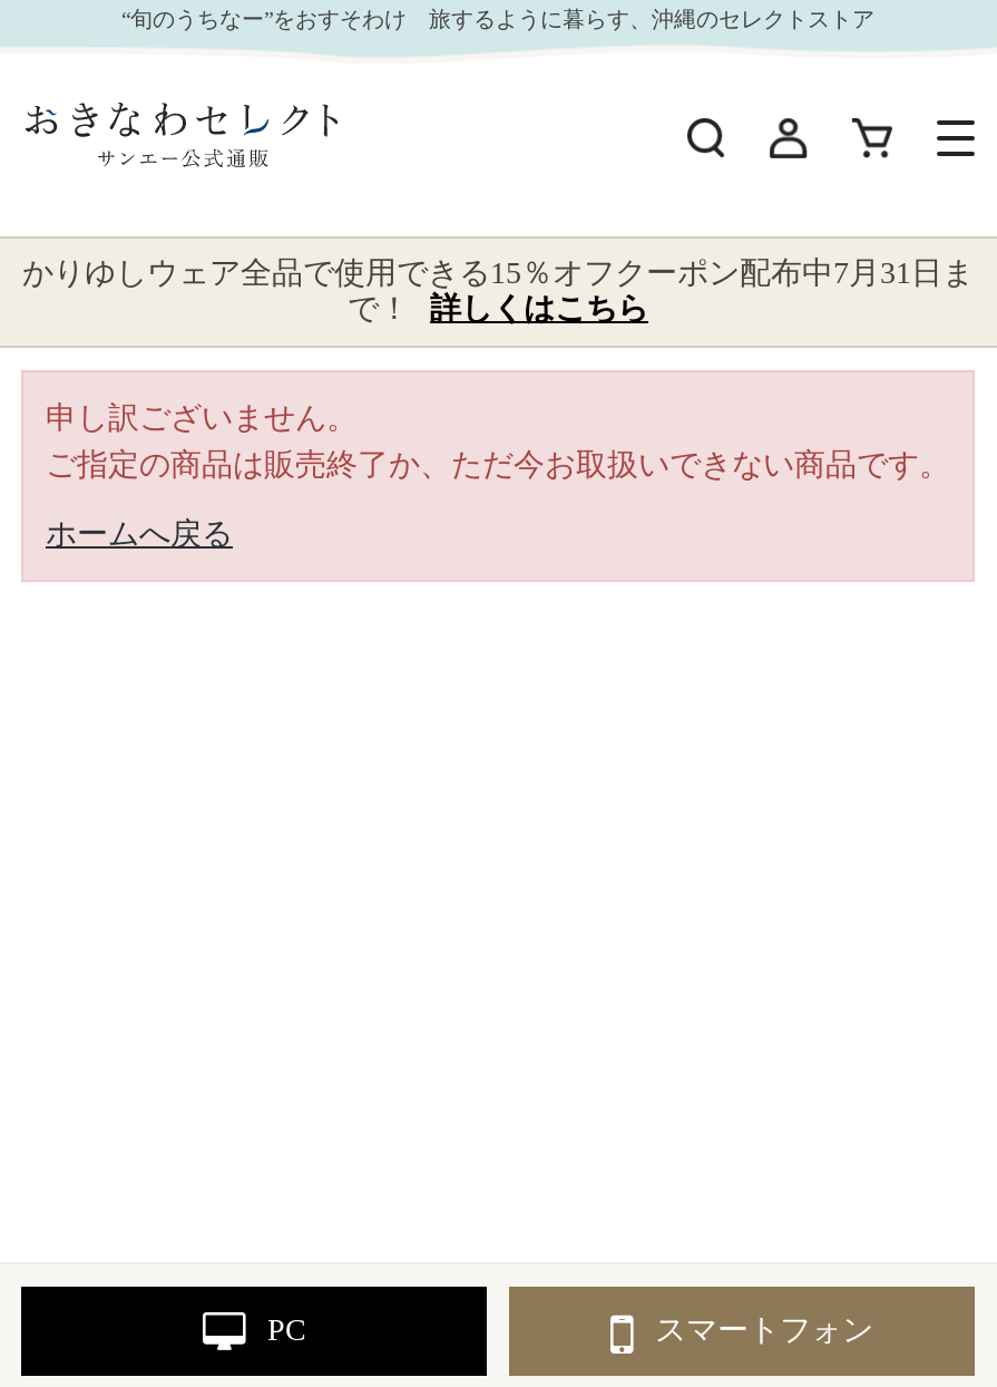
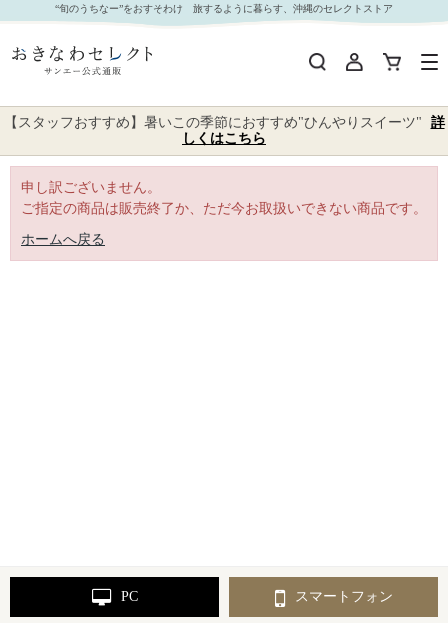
- かりゆしウェア全品で使用できる15％オフクーポン配布中7月31日ま
- で！ 詳しくはこちら
+ 【スタッフおすすめ】暑いこの季節におすすめ"ひんやりスイーツ" 詳
+ しくはこちら
